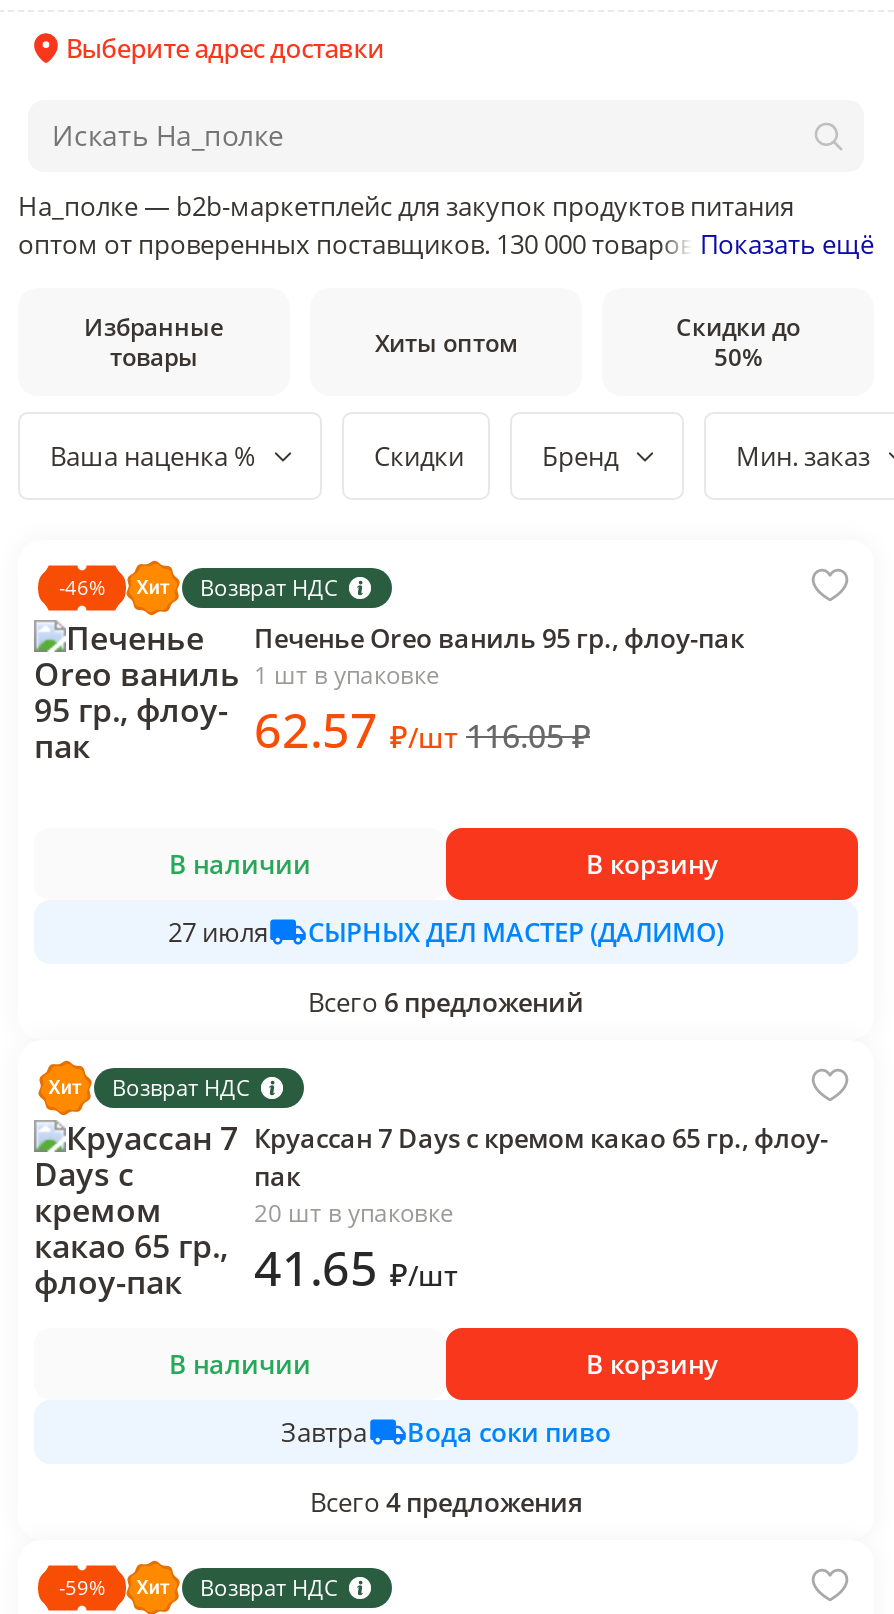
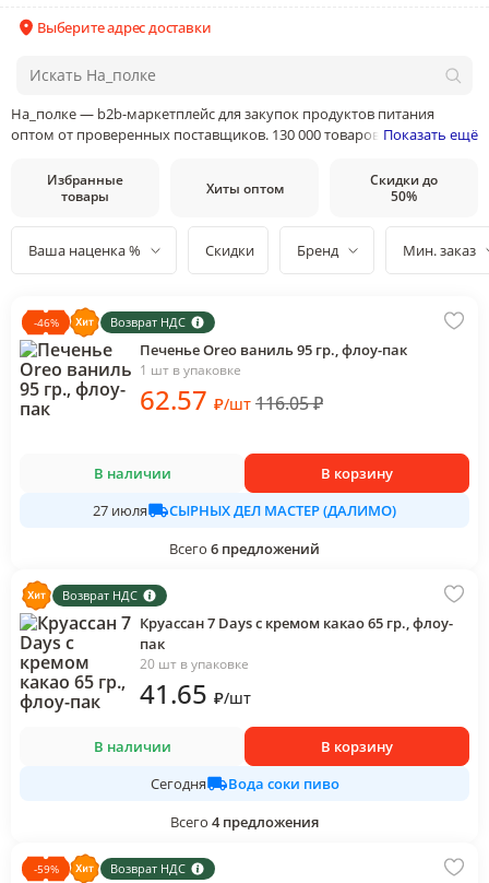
- Завтра
+ Сегодня
